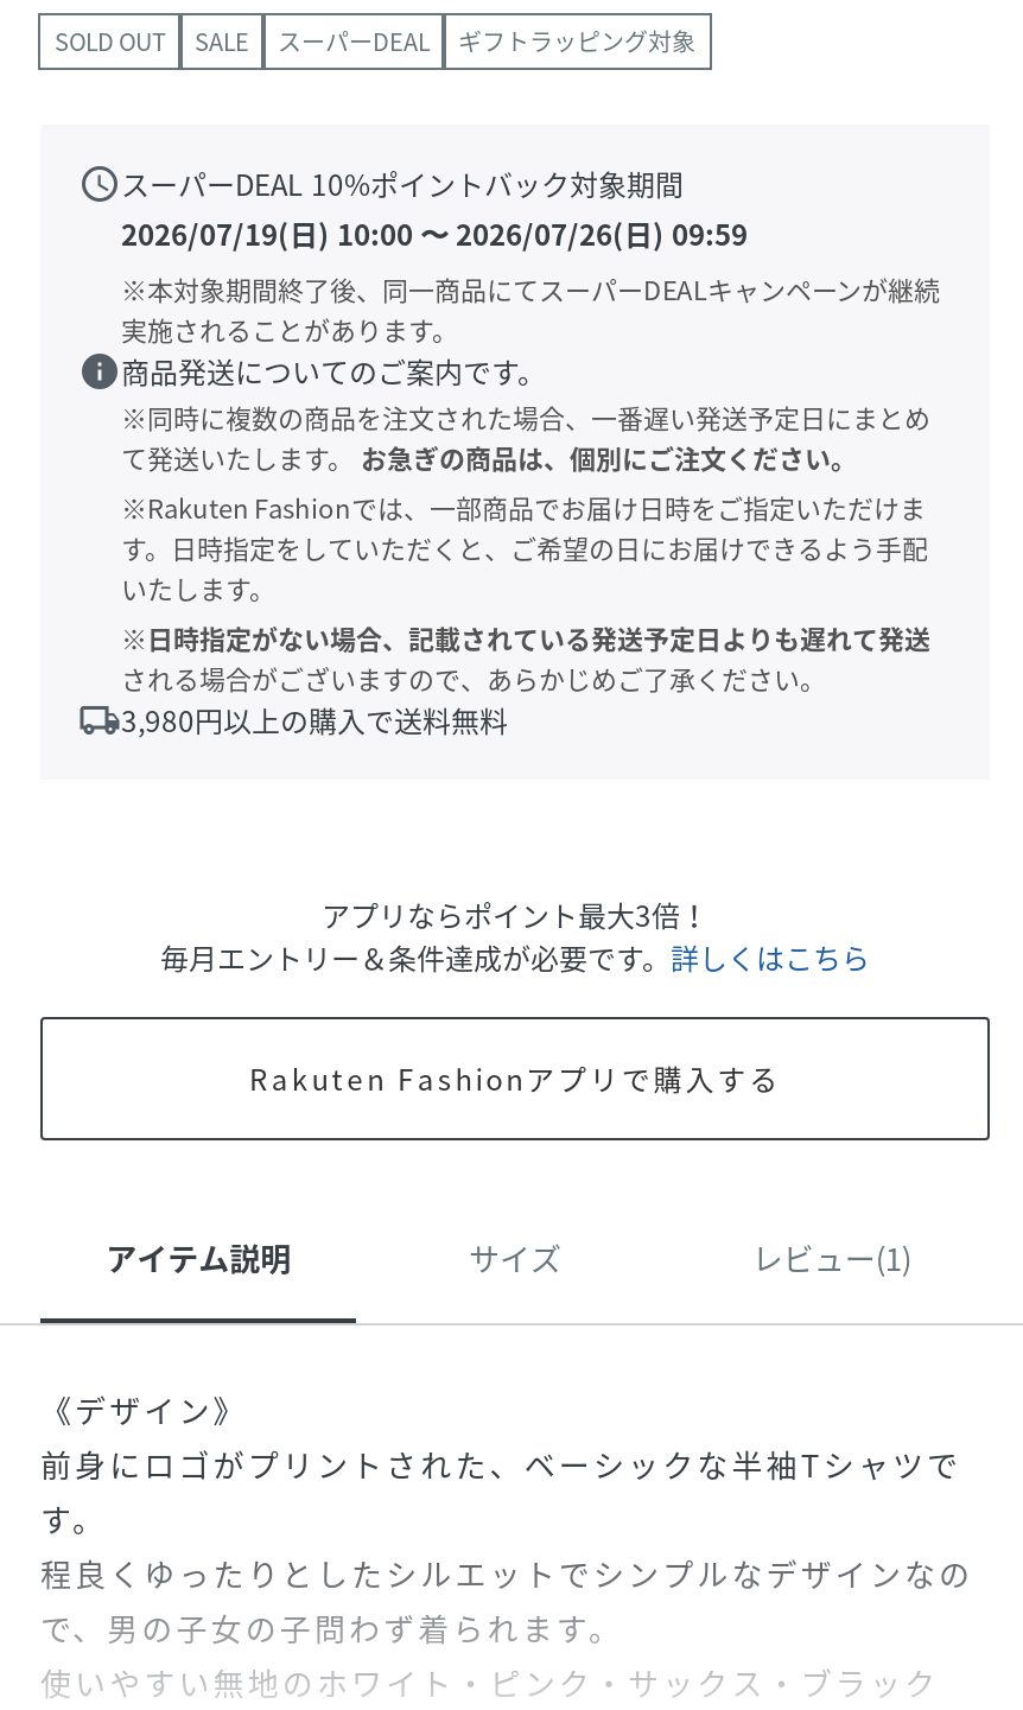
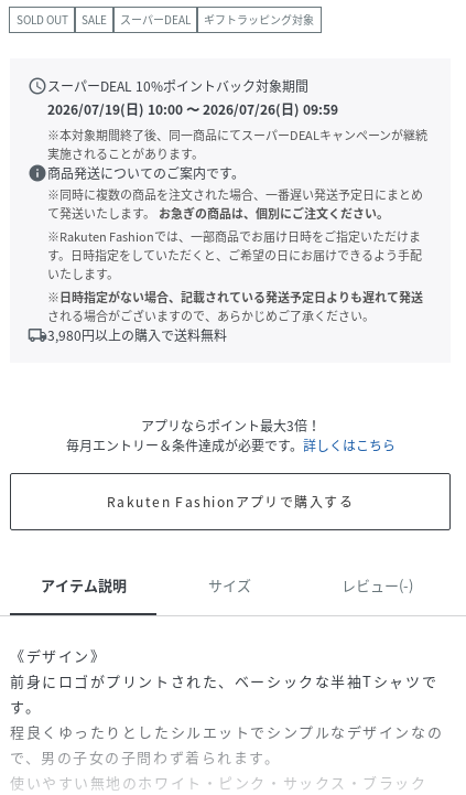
- レビュー(1)
+ レビュー(-)
